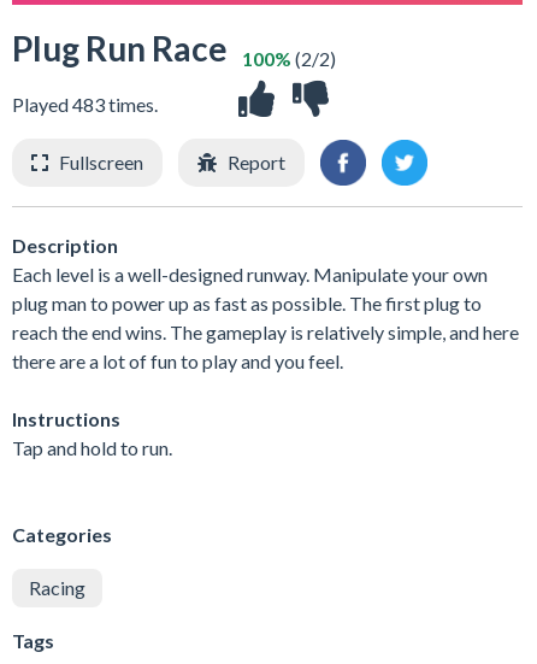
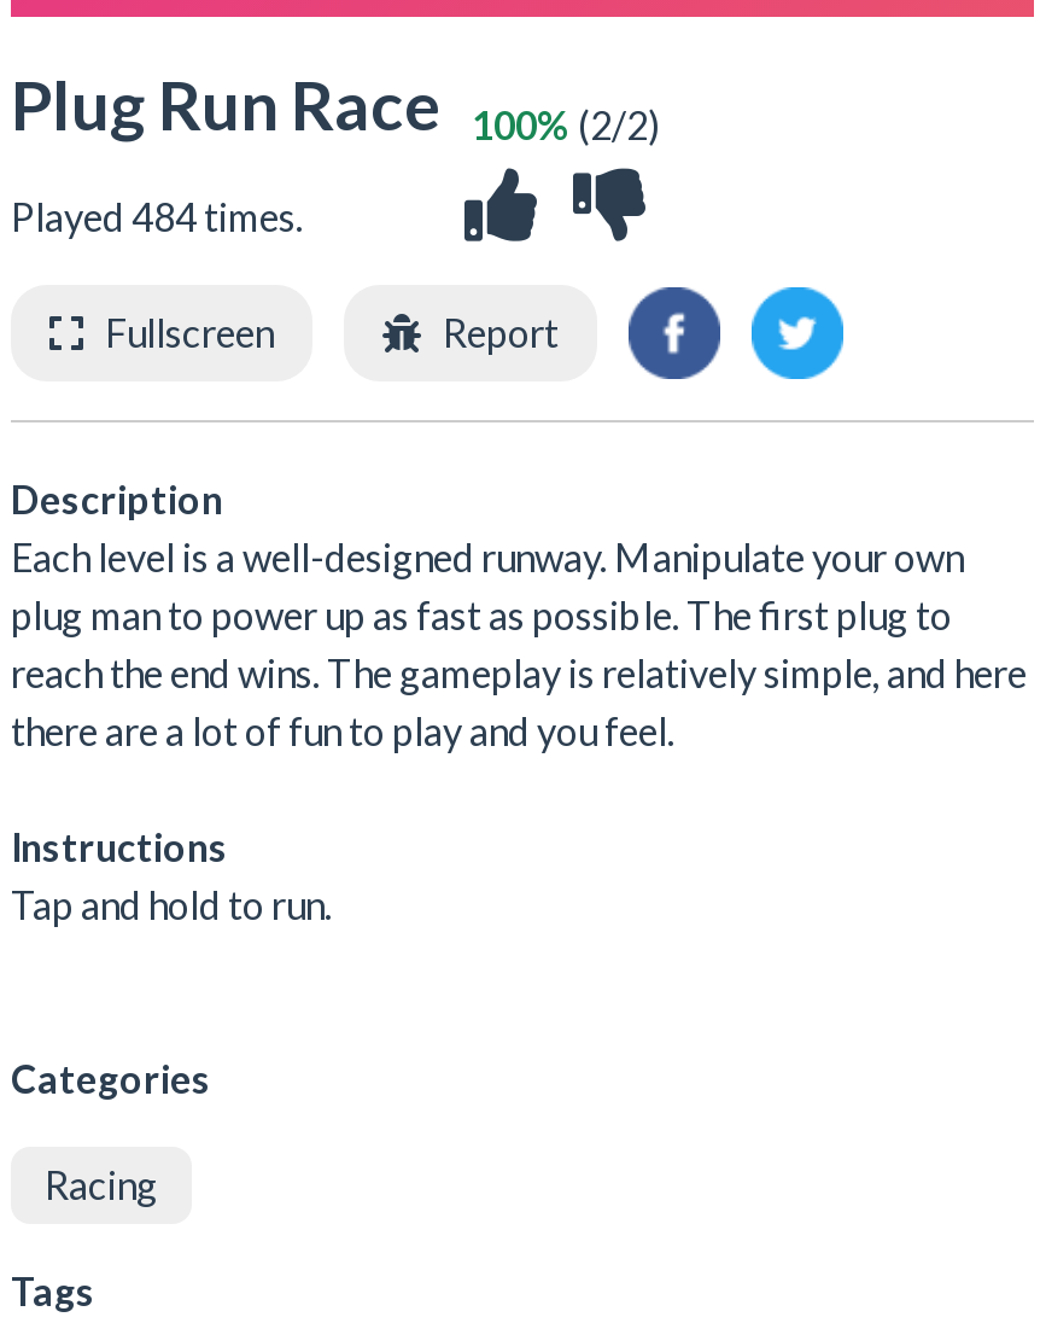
- Played 483 times.
+ Played 484 times.
